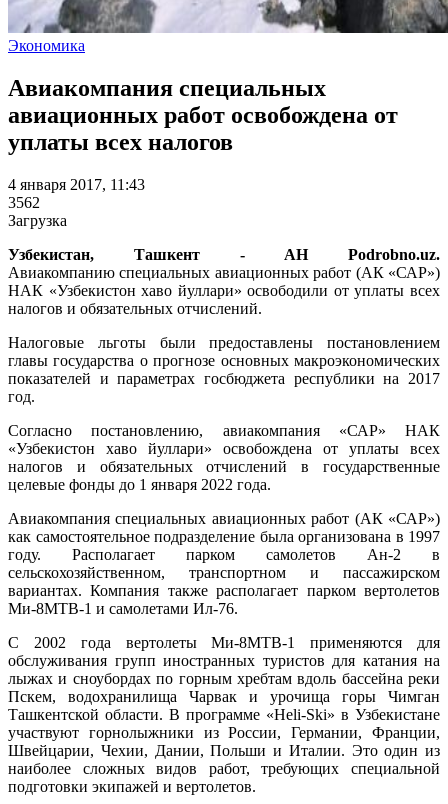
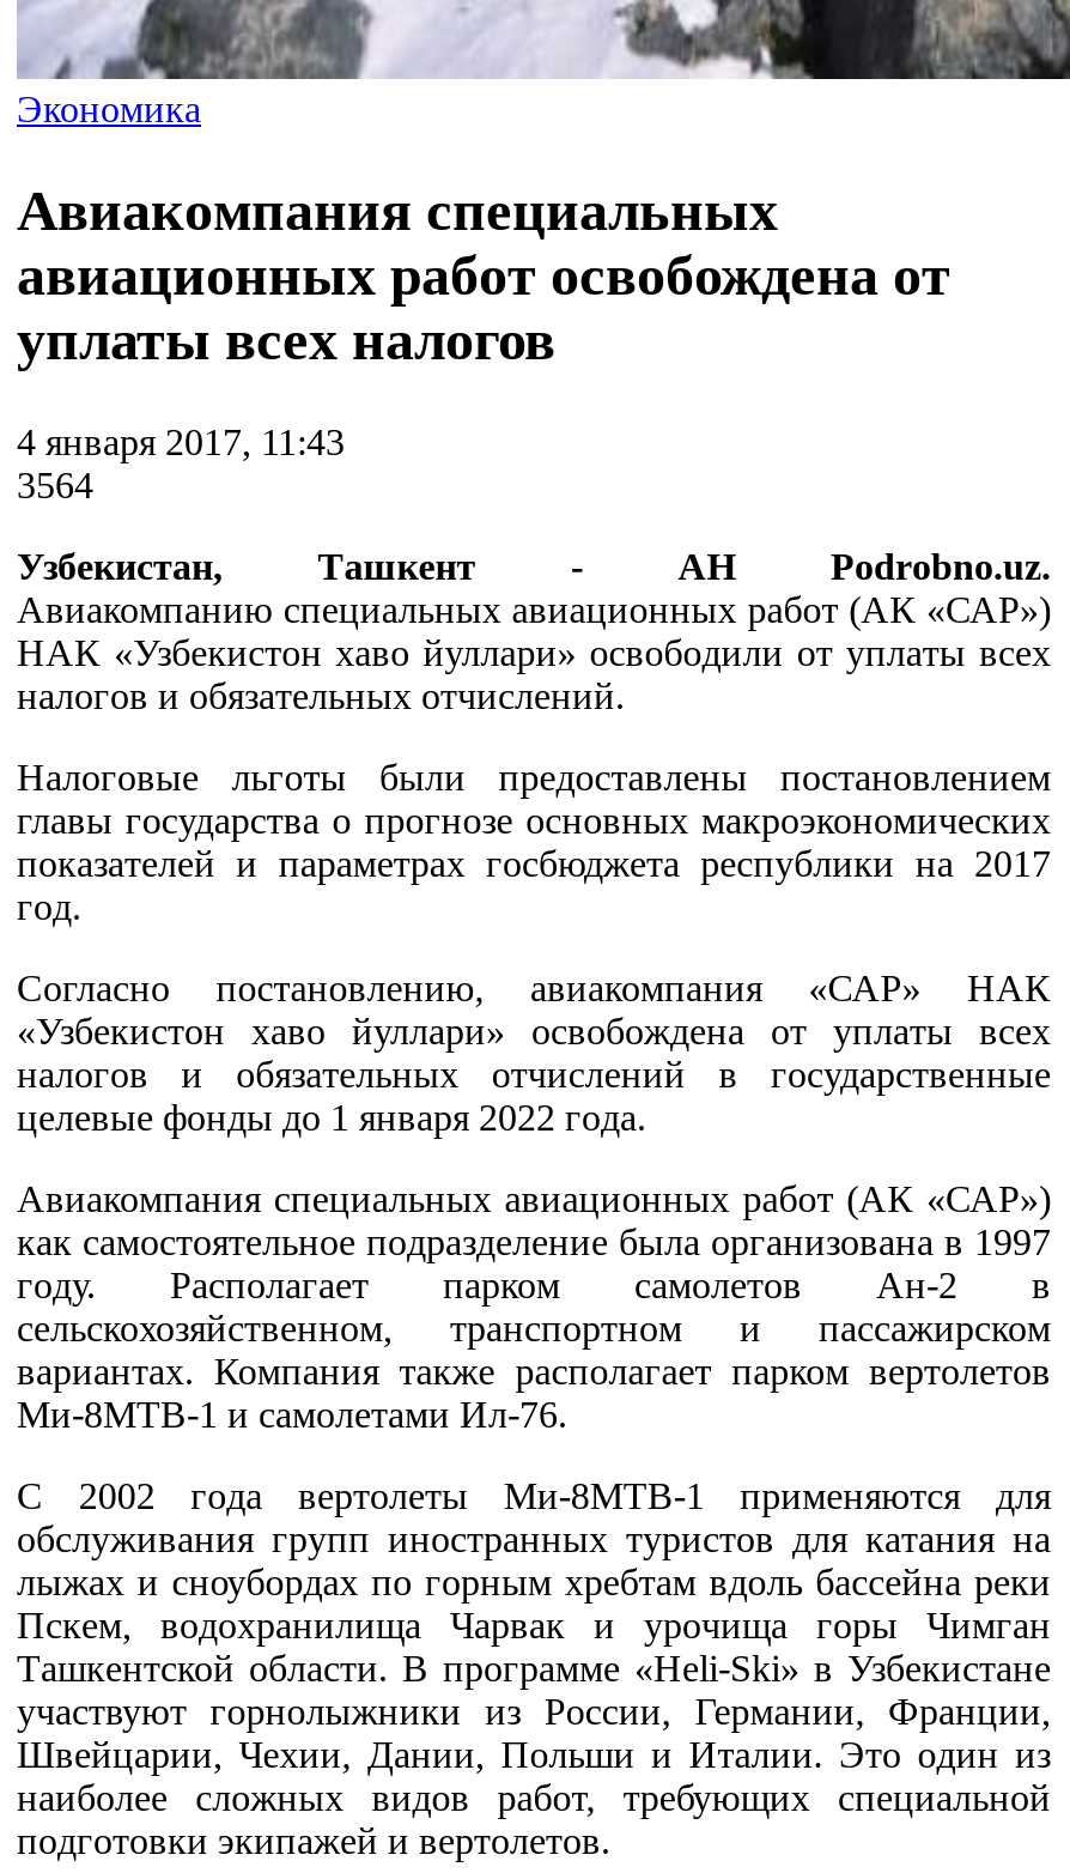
- 3562
- Загрузка
+ 3564
